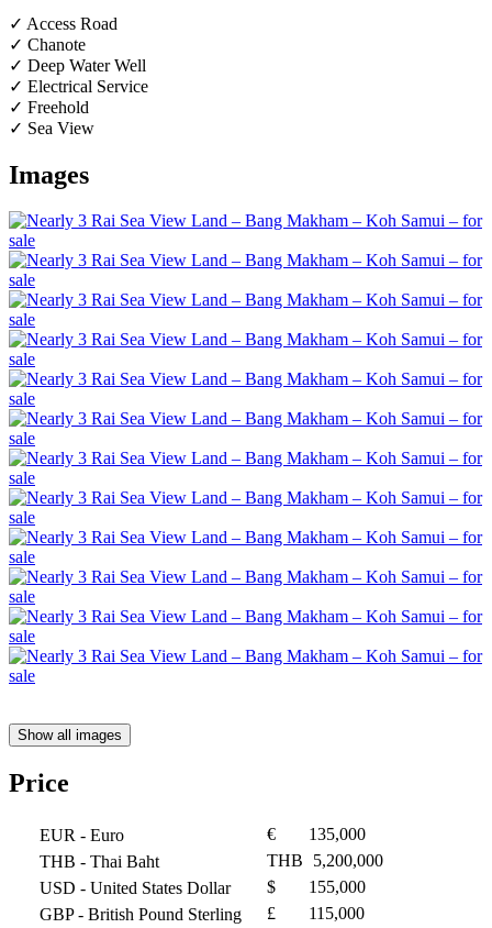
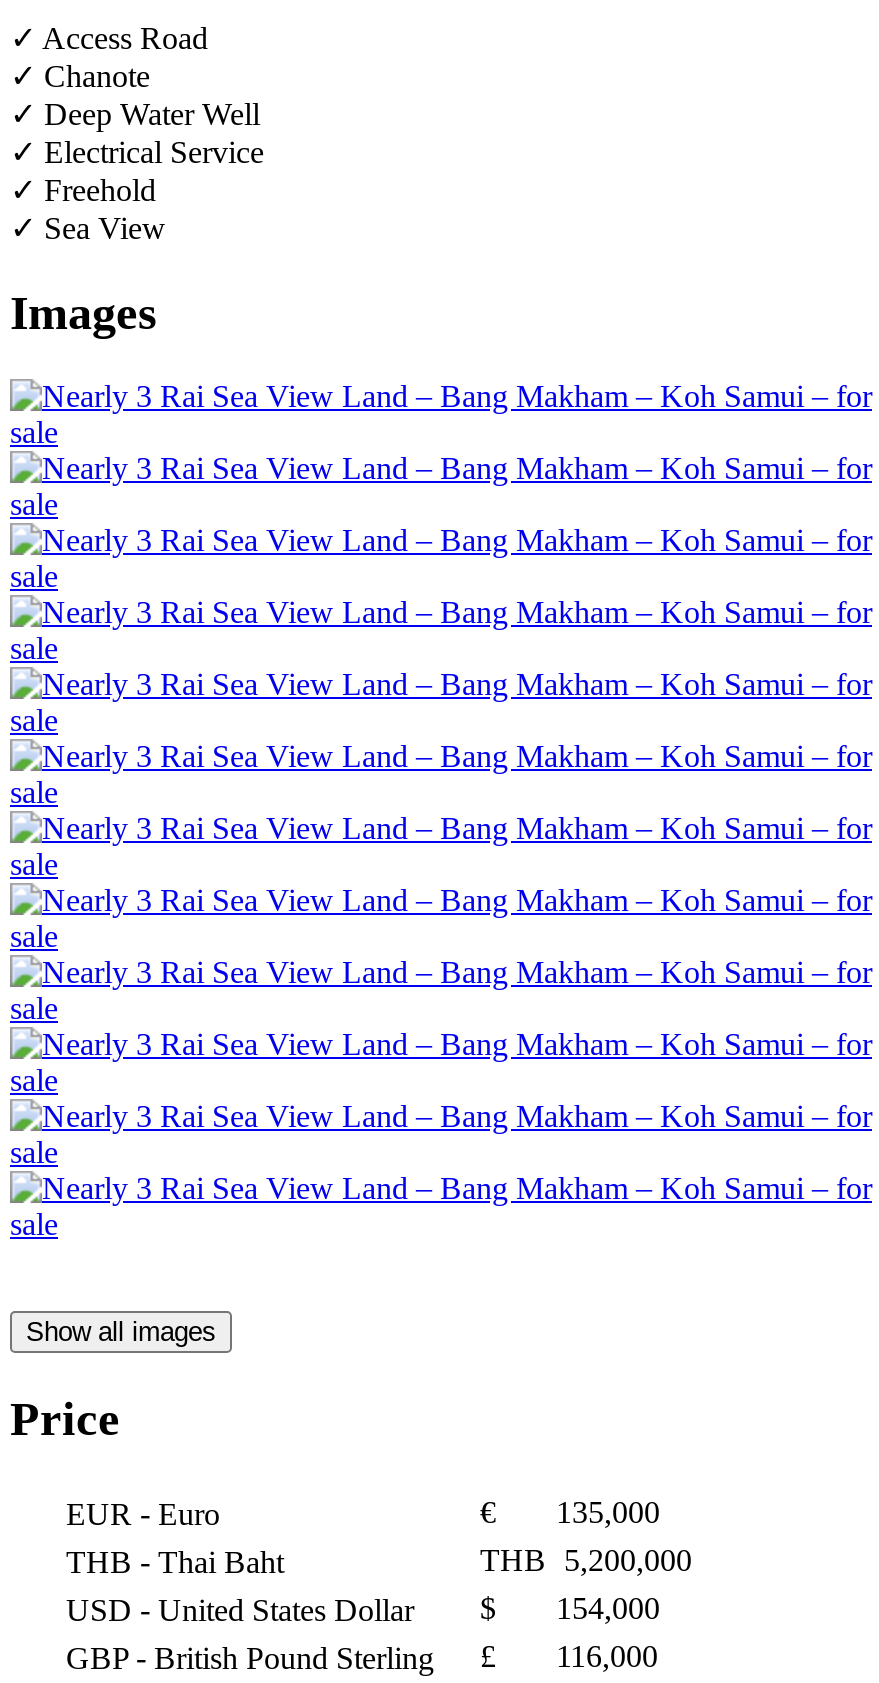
- 155,000
+ 154,000

- 115,000
+ 116,000
